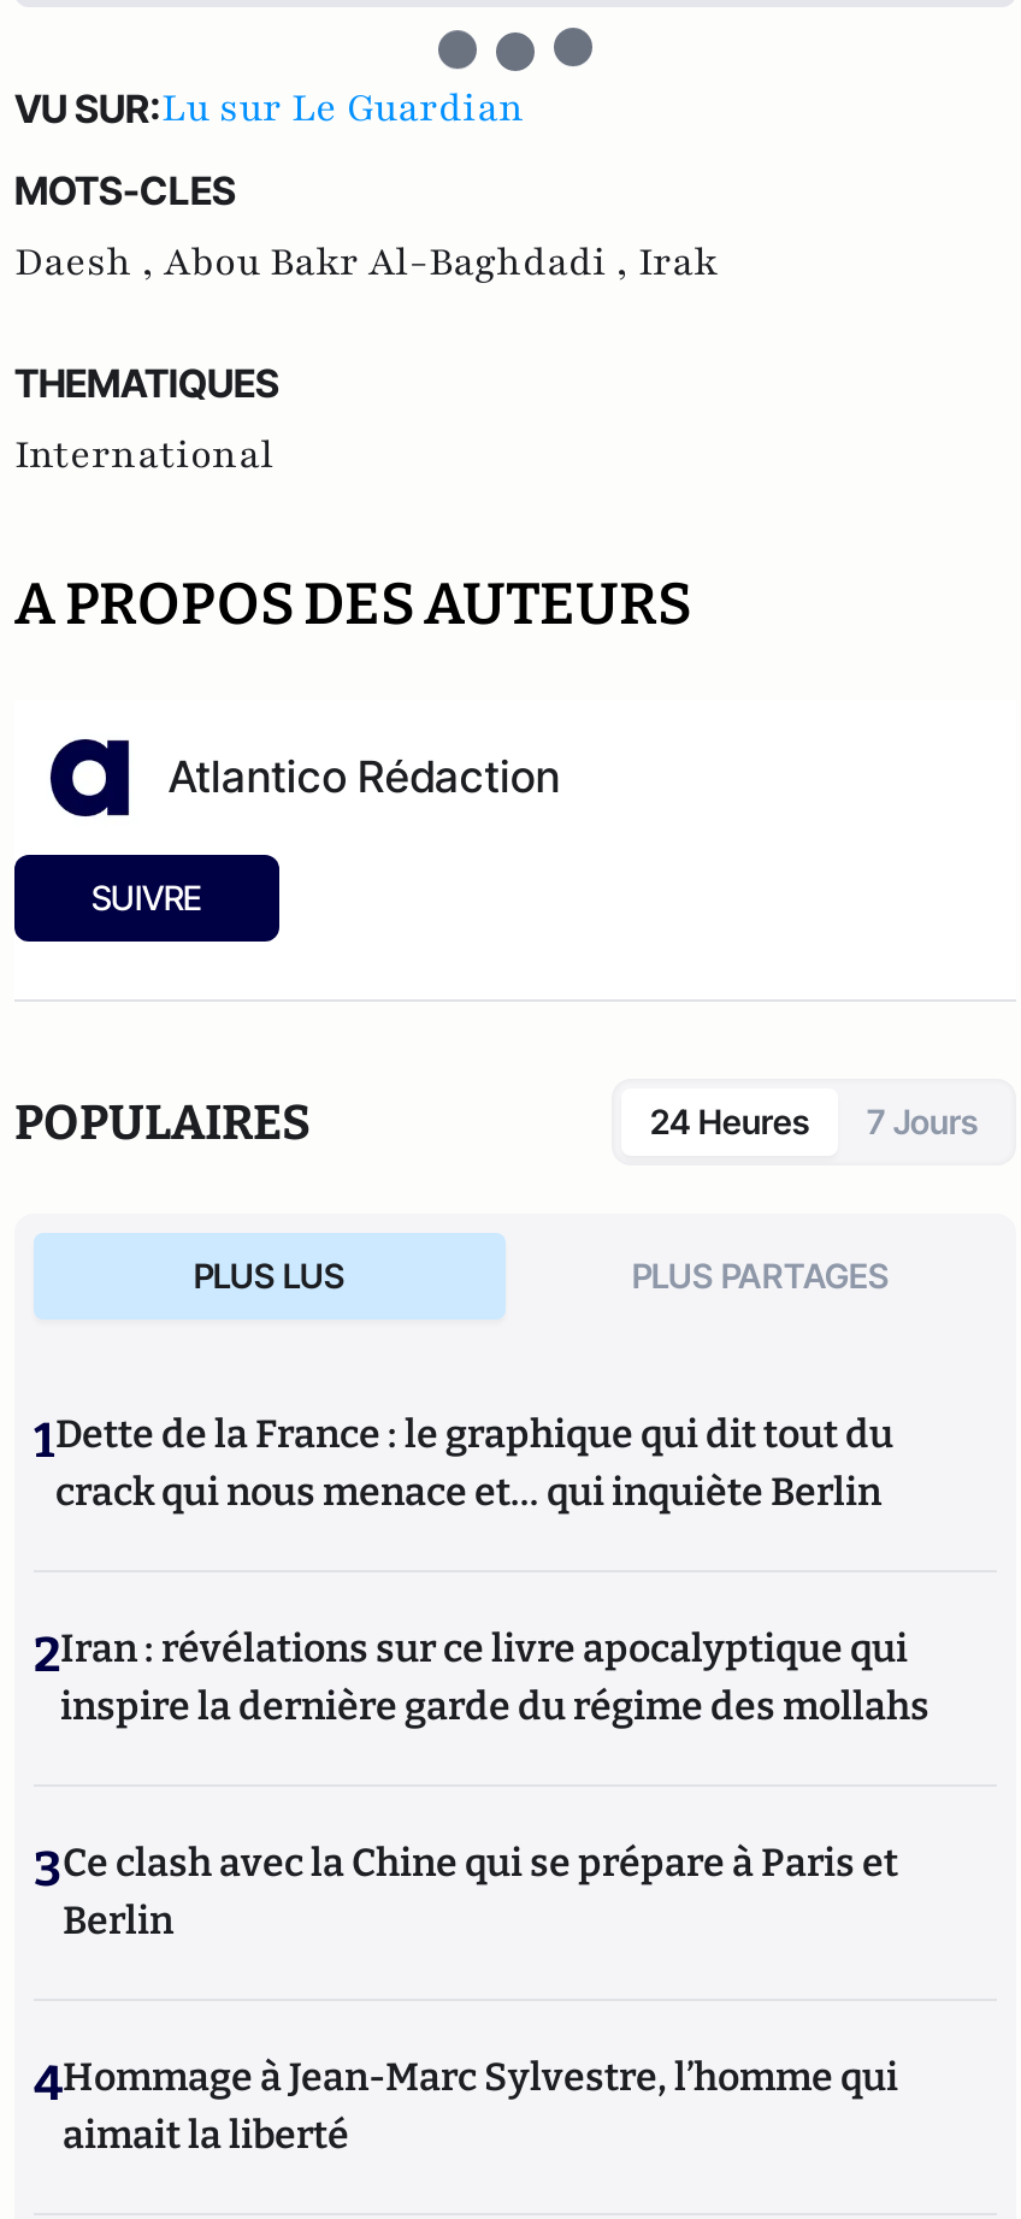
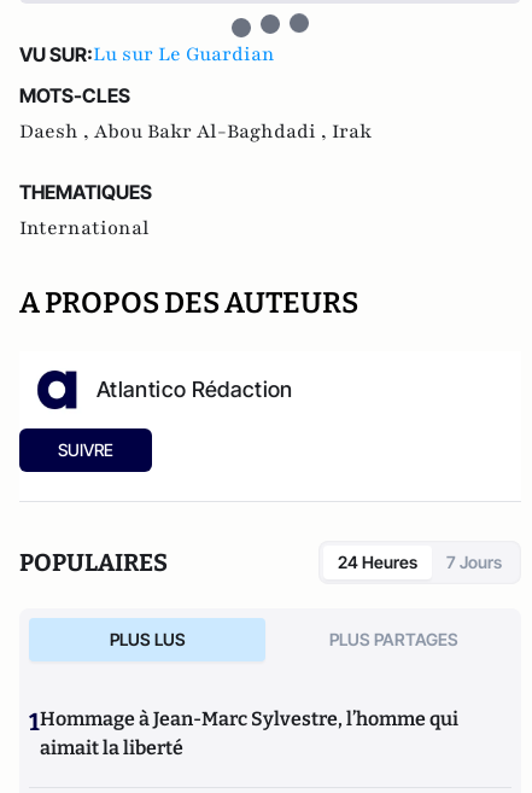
- 1Dette de la France : le graphique qui dit tout du
- crack qui nous menace et… qui inquiète Berlin
- 2Iran : révélations sur ce livre apocalyptique qui
- inspire la dernière garde du régime des mollahs
- 3Ce clash avec la Chine qui se prépare à Paris et
- Berlin
- 4Hommage à Jean-Marc Sylvestre, l’homme qui
+ 1Hommage à Jean-Marc Sylvestre, l’homme qui
